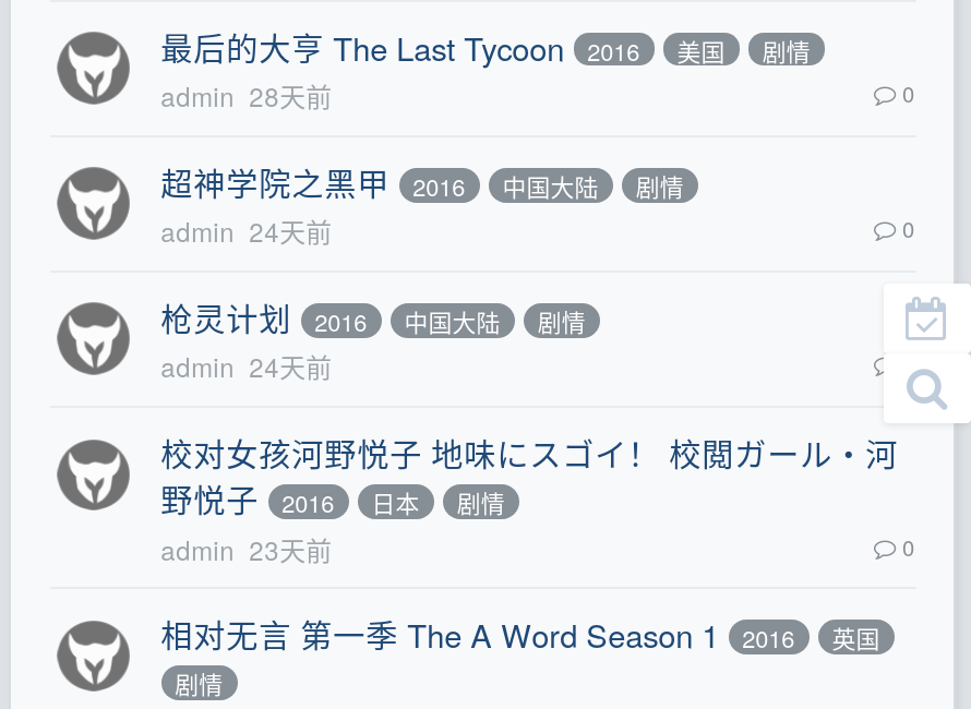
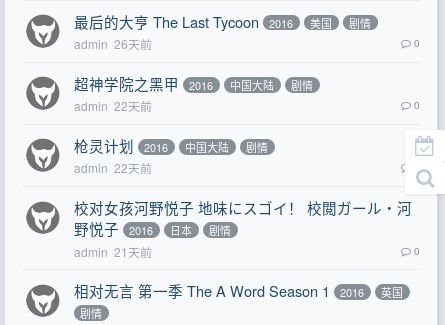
- admin 28天前
+ admin 26天前

- admin 24天前
+ admin 22天前

- admin 24天前
+ admin 22天前

- admin 23天前
+ admin 21天前
